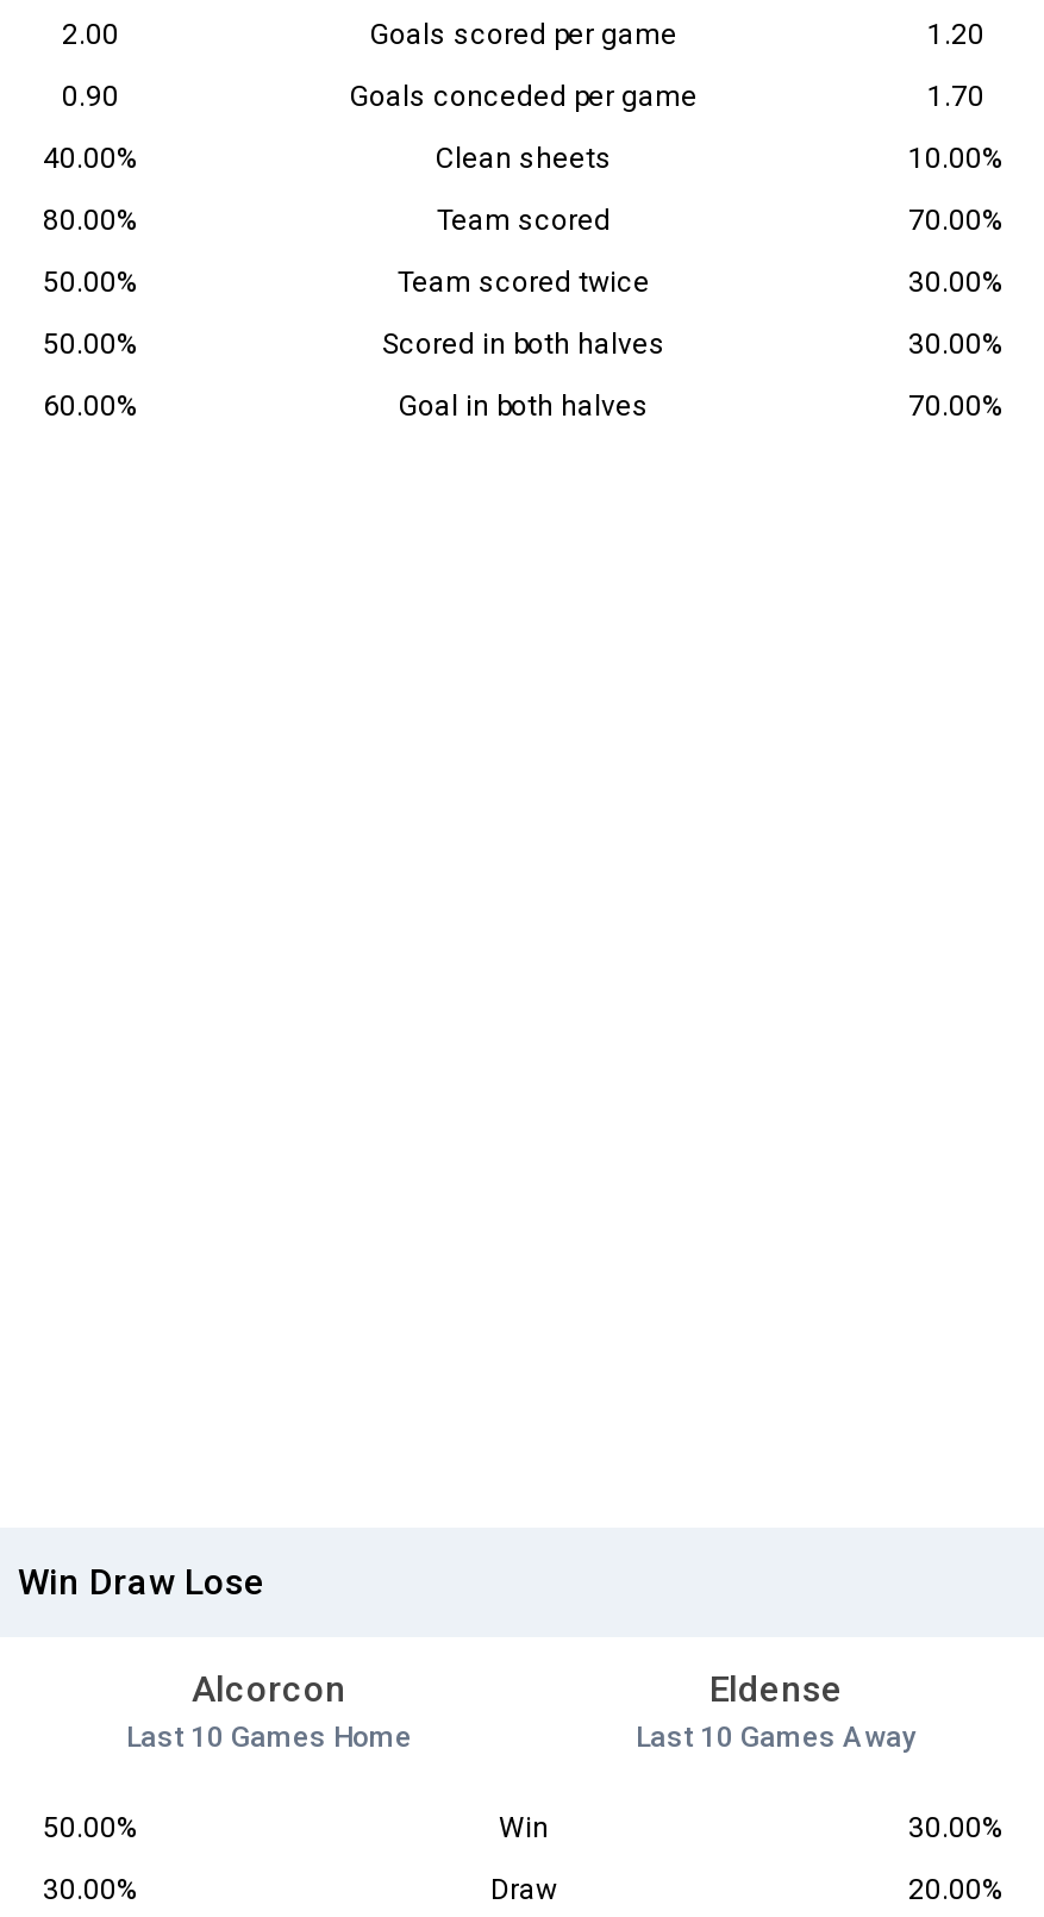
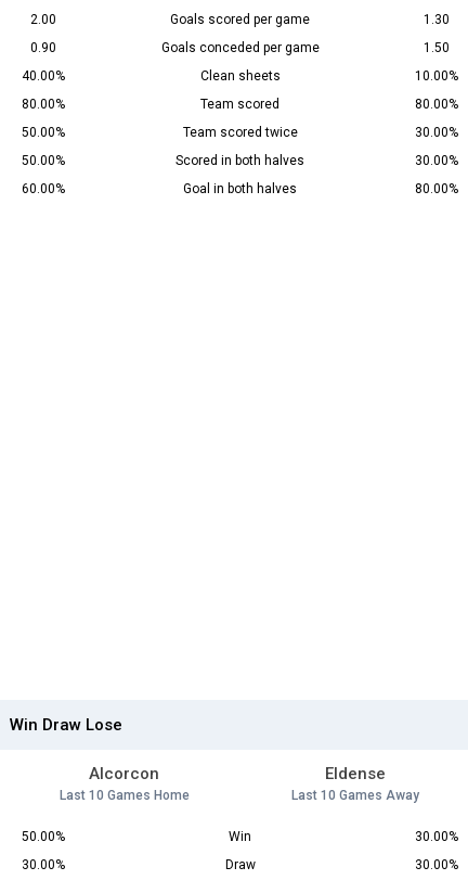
- 1.20
+ 1.30

- 1.70
+ 1.50

- 70.00%
+ 80.00%

- 70.00%
+ 80.00%

- 20.00%
+ 30.00%
